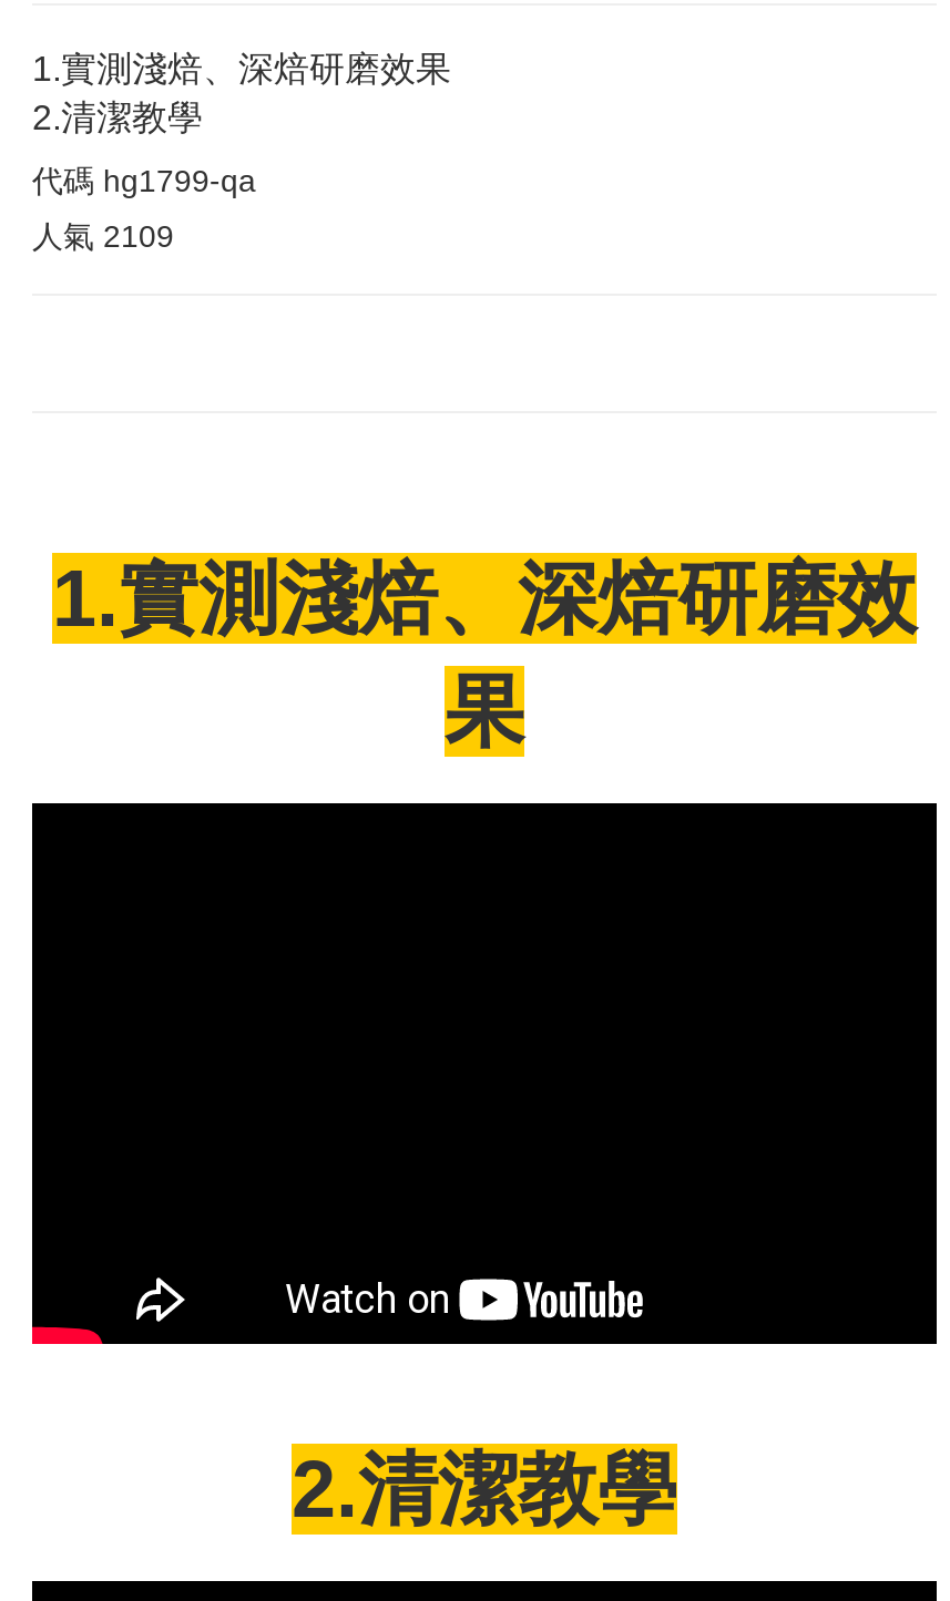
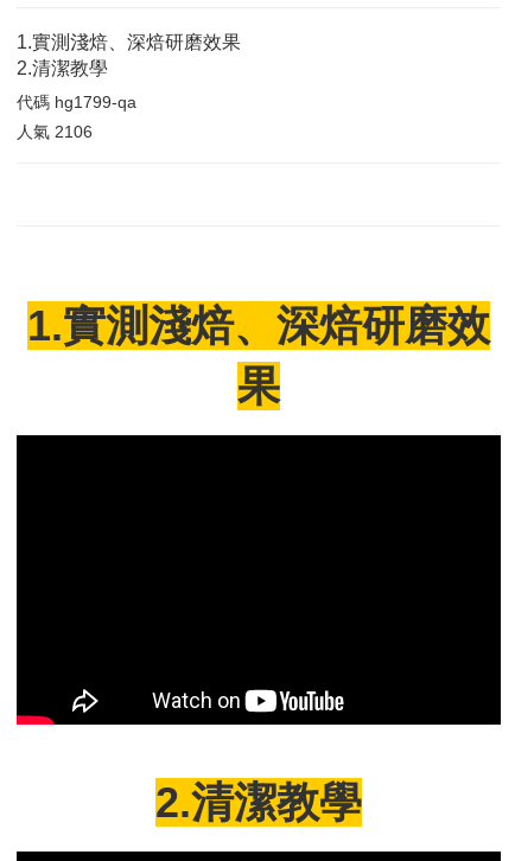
- 人氣2109
+ 人氣2106
